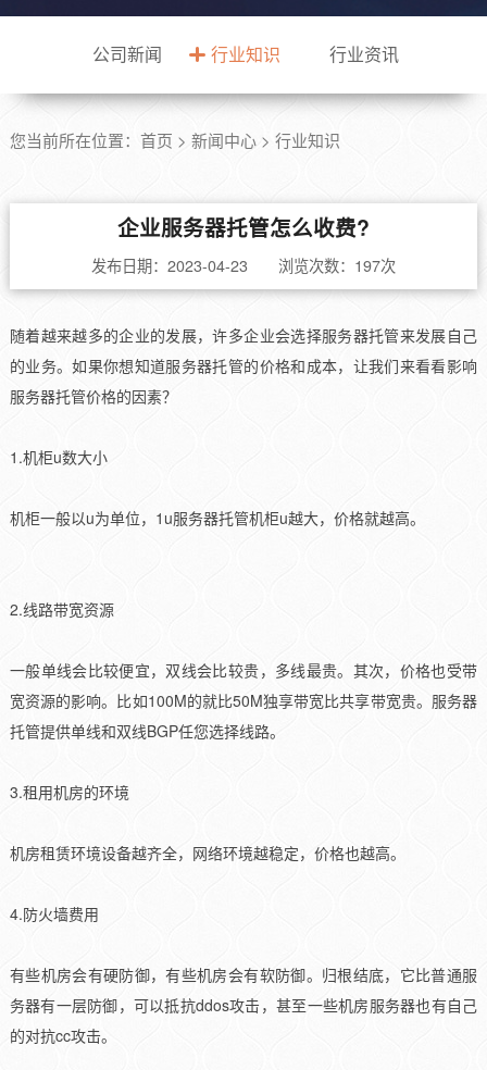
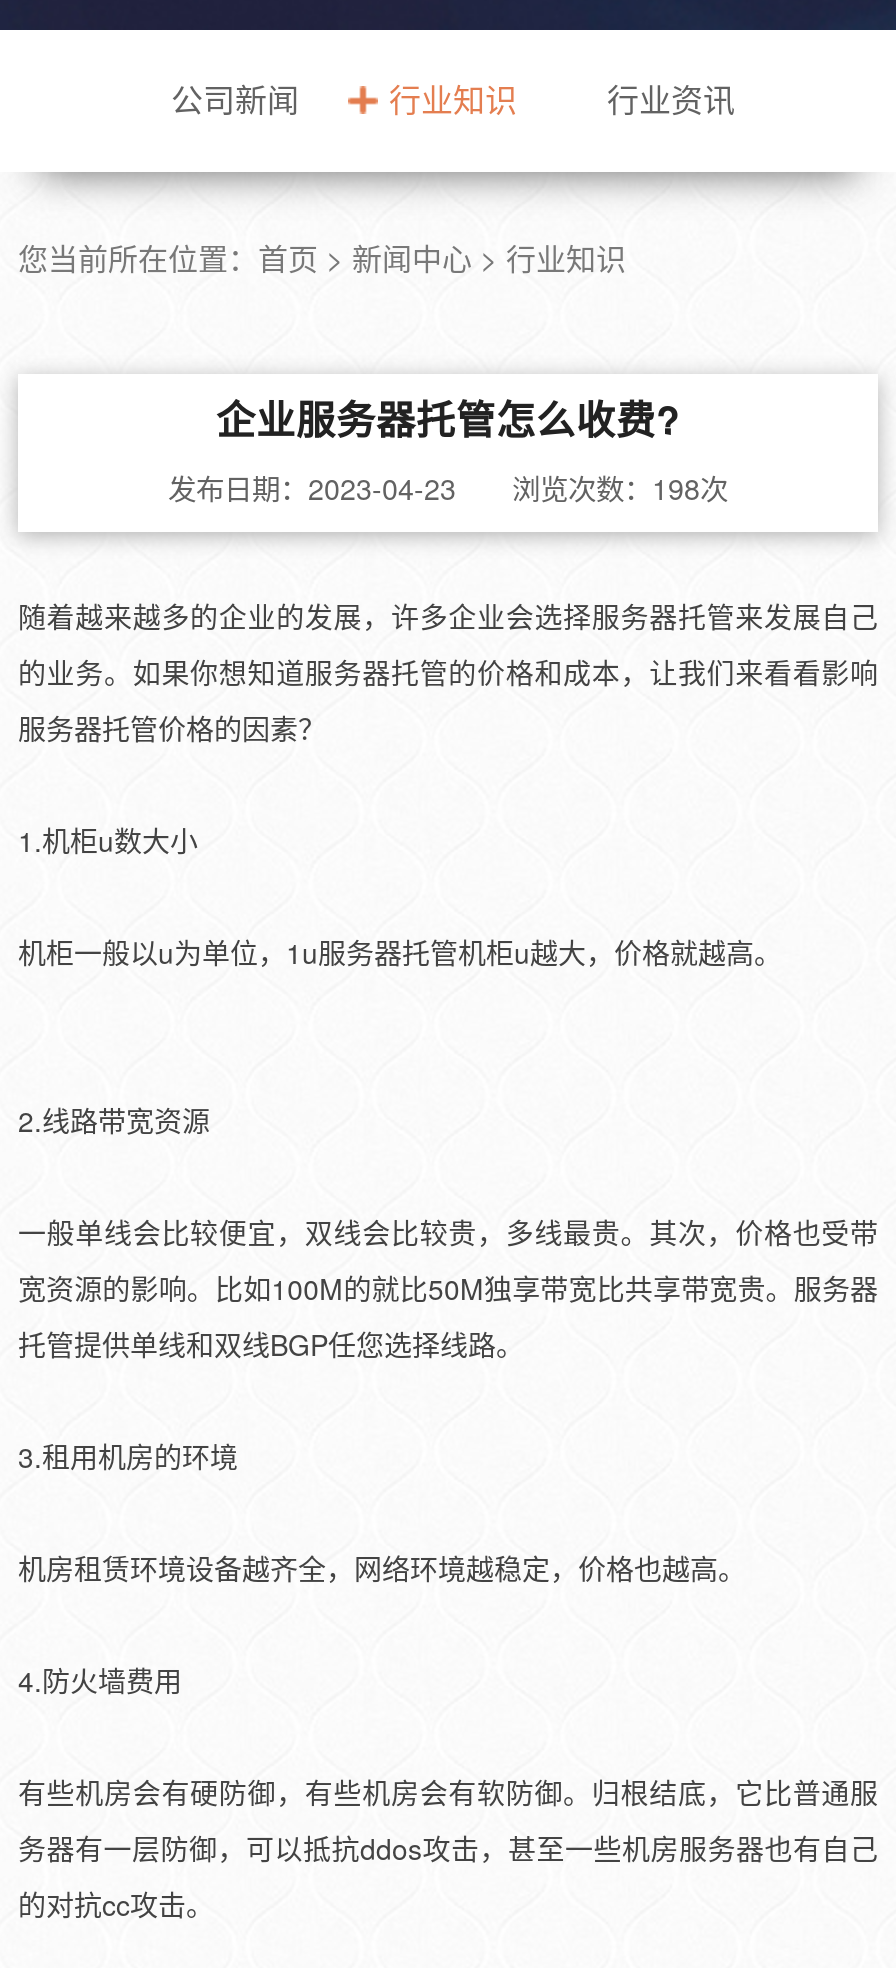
- 发布日期：2023-04-23 浏览次数：197次
+ 发布日期：2023-04-23 浏览次数：198次
